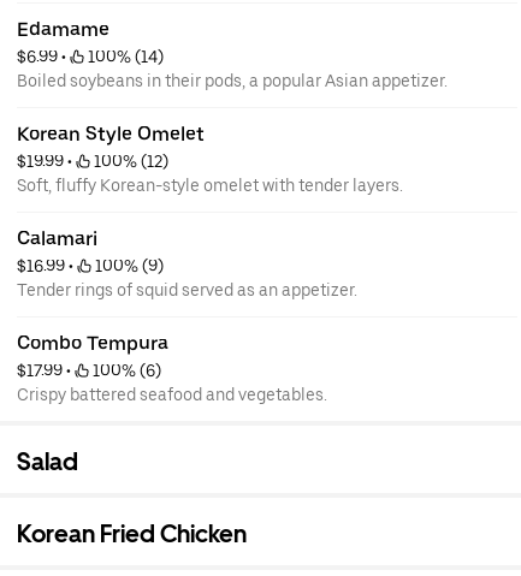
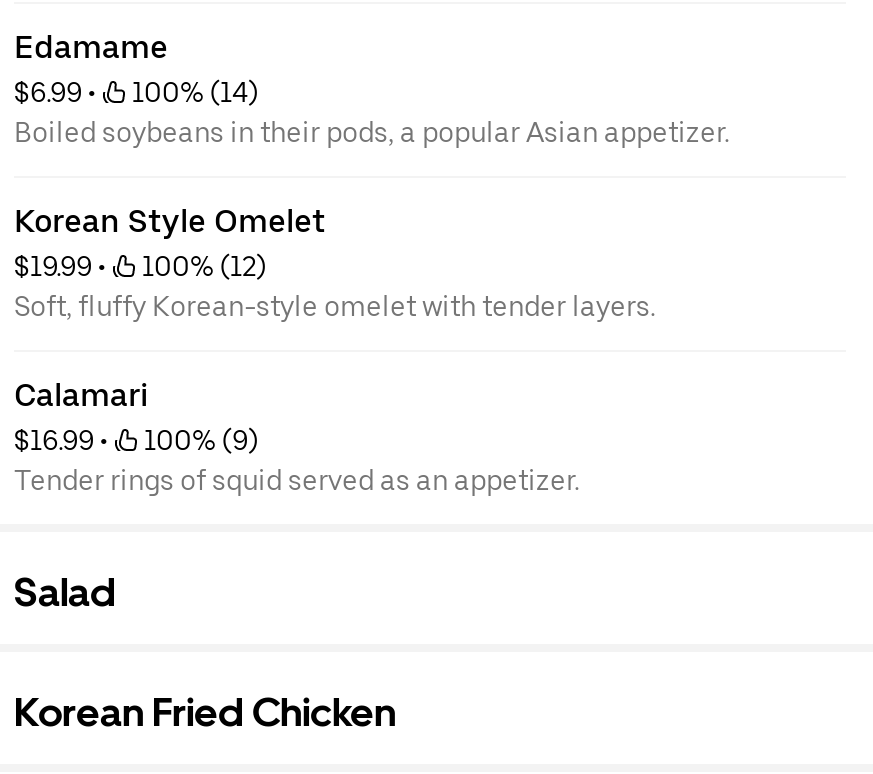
- Combo Tempura
- $17.99 •
- 100% (6)
- Crispy battered seafood and vegetables.
